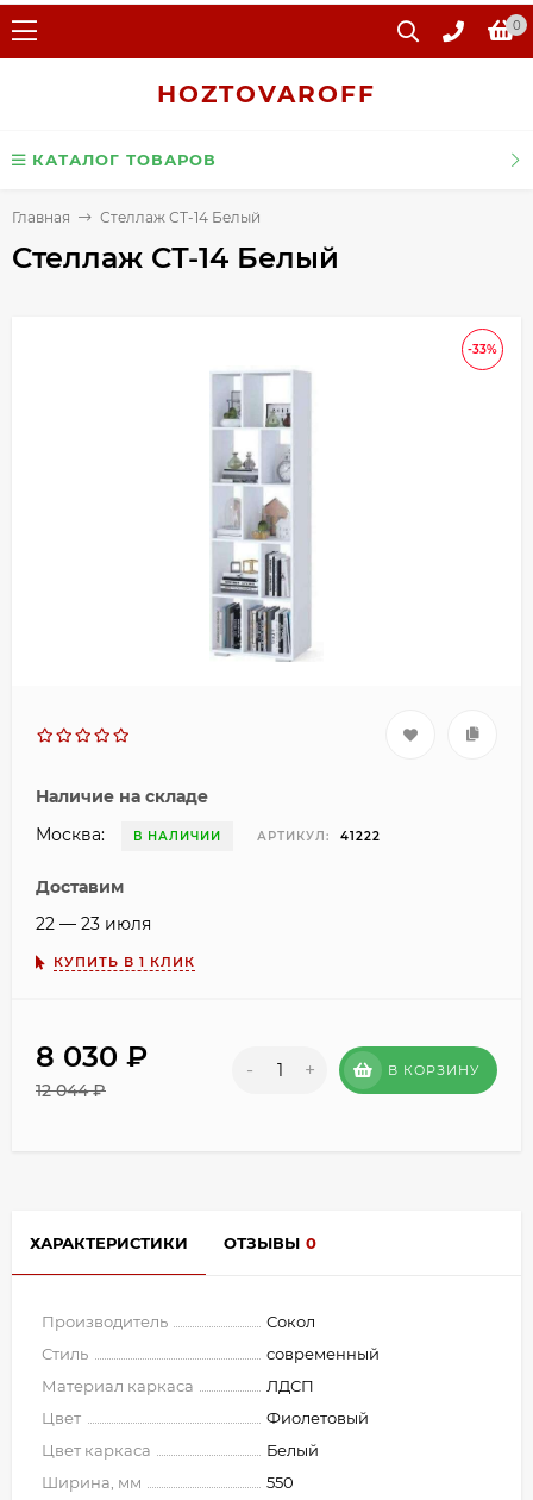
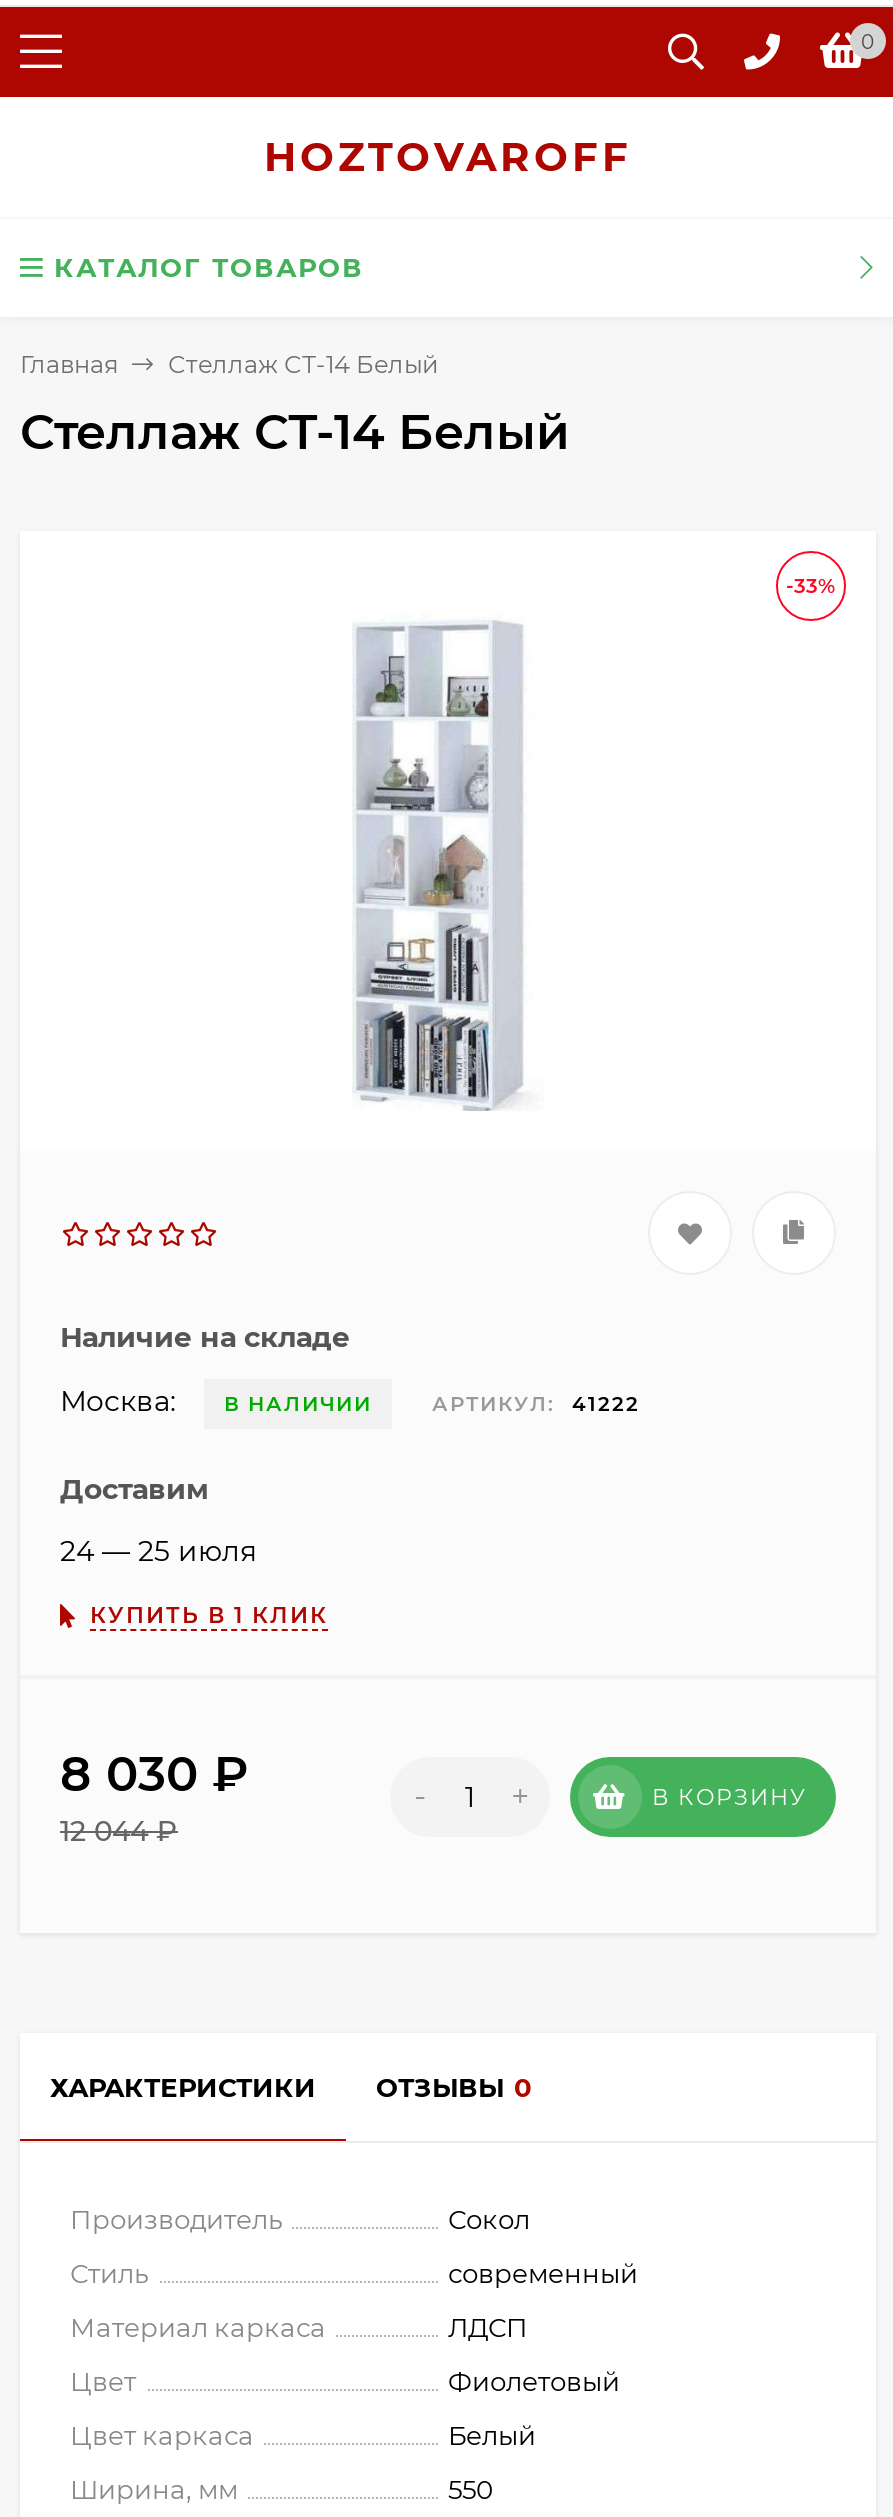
- 22 — 23 июля
+ 24 — 25 июля
